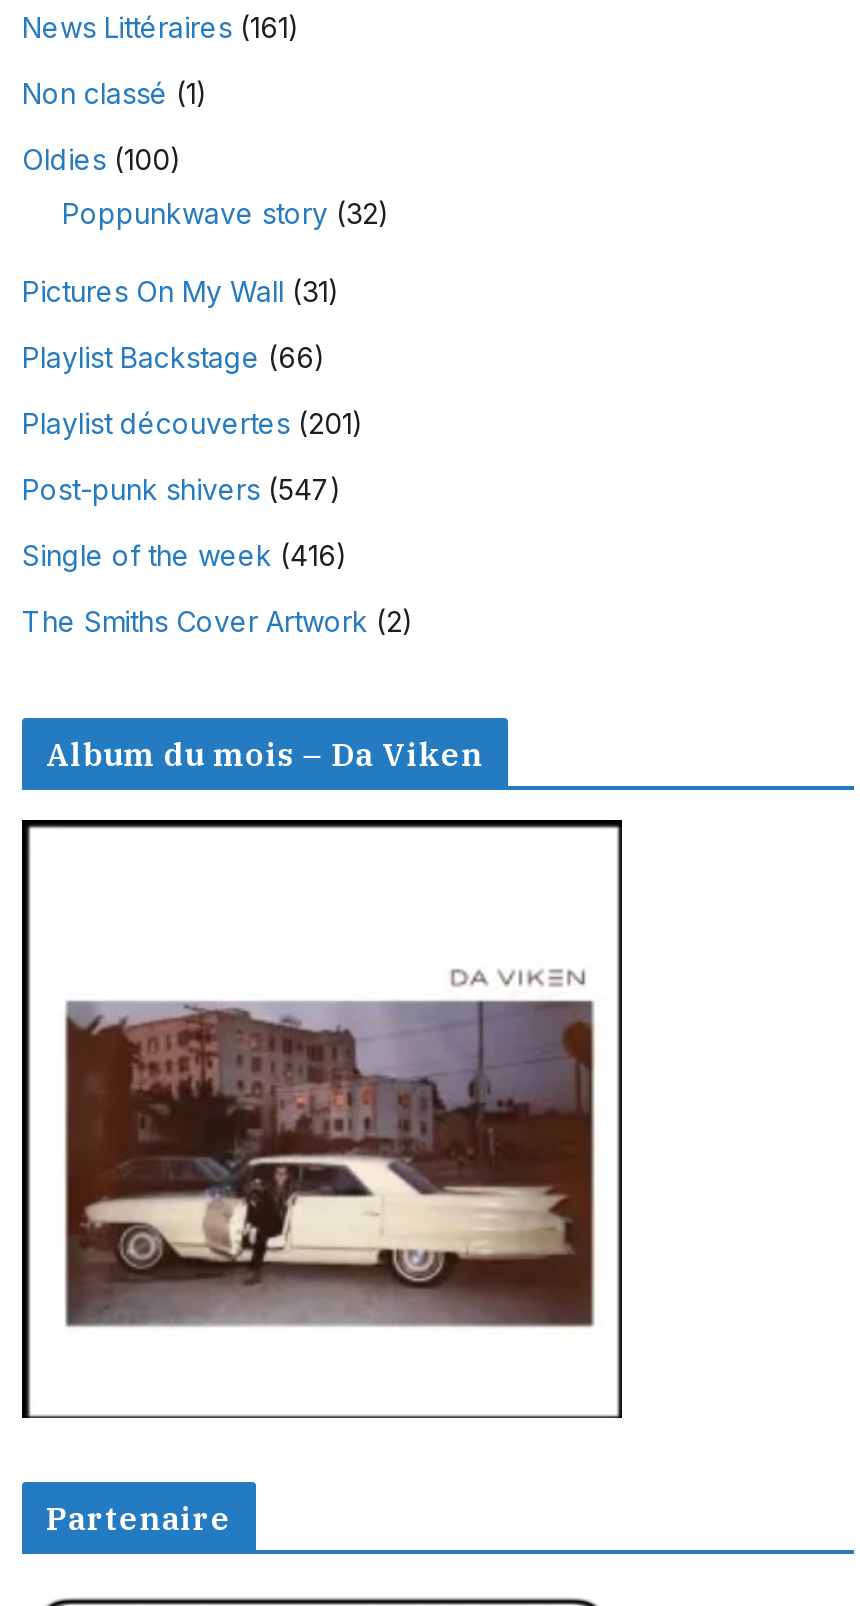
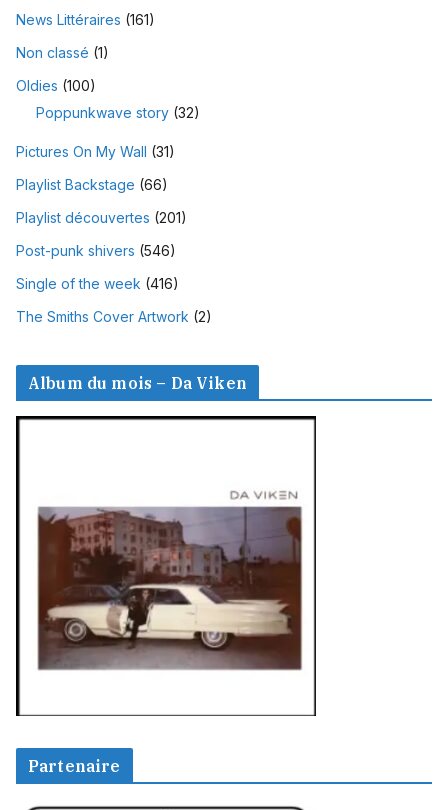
- Post-punk shivers (547)
+ Post-punk shivers (546)
